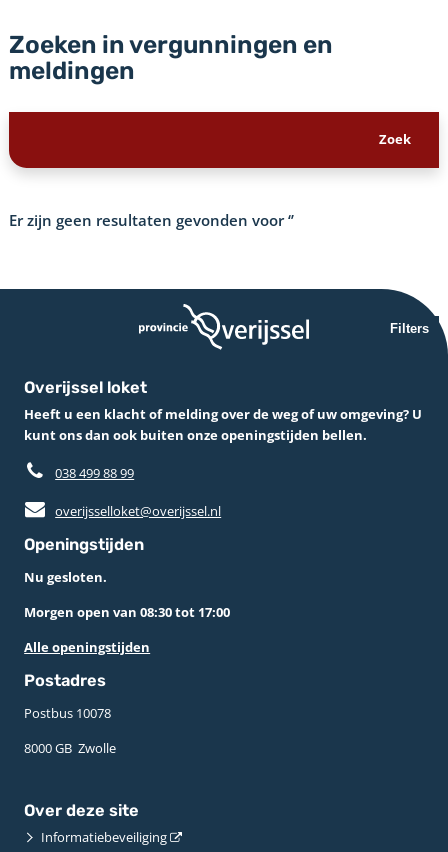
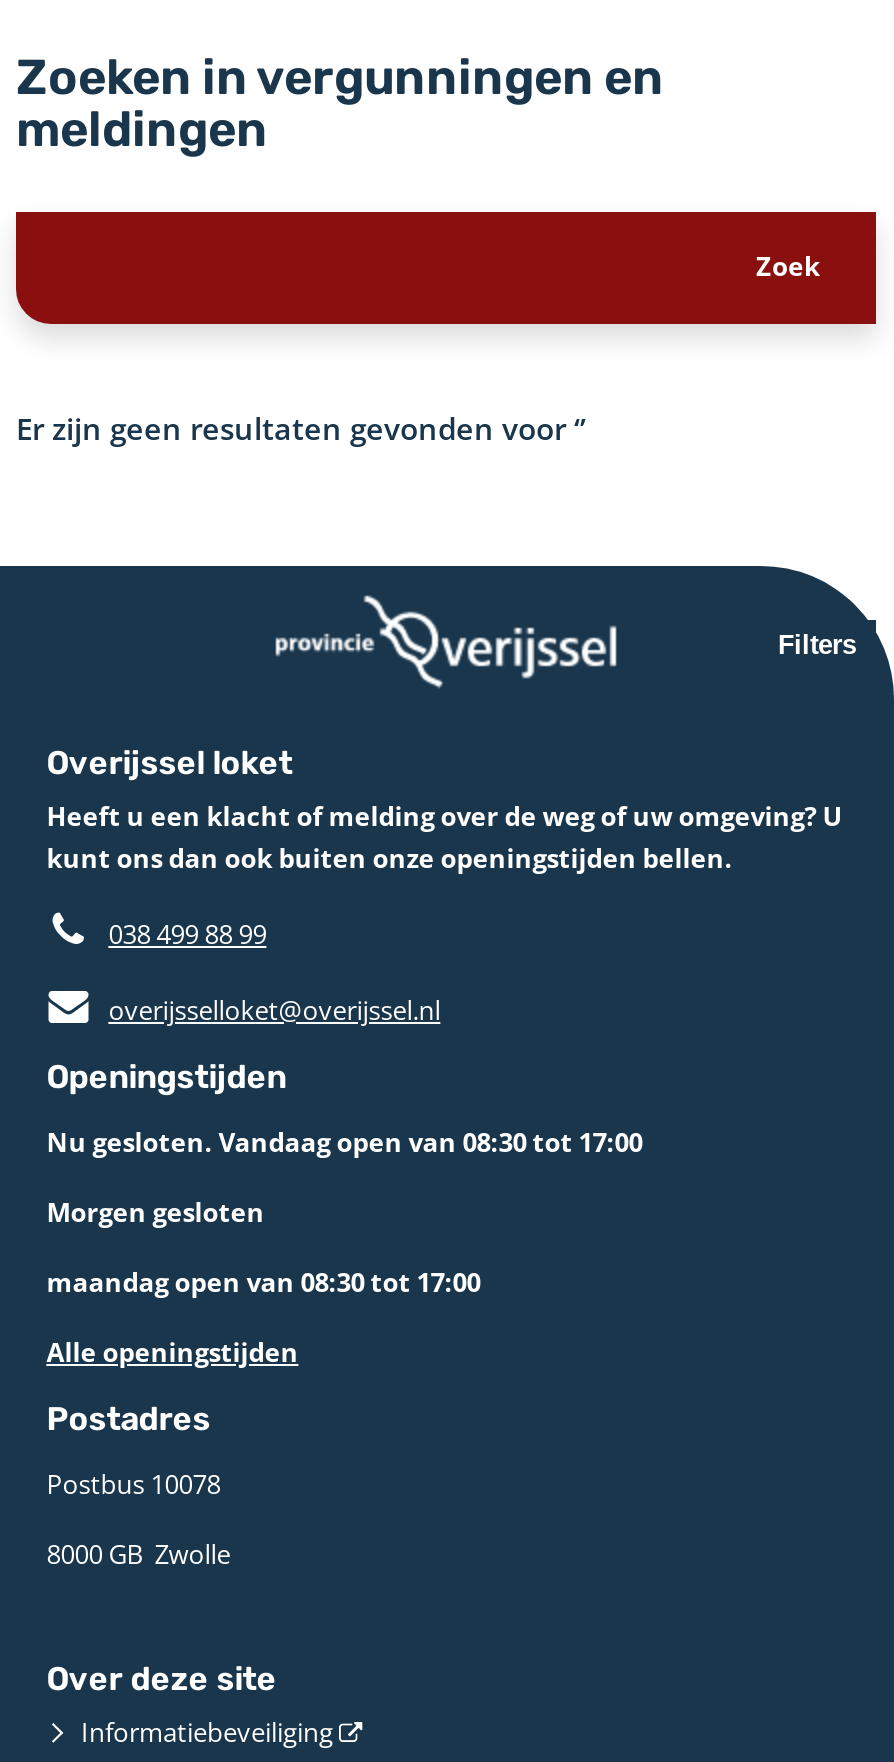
- Nu gesloten.
- Morgen open van 08:30 tot 17:00
+ Nu gesloten. Vandaag open van 08:30 tot 17:00
+ Morgen gesloten
+ maandag open van 08:30 tot 17:00
